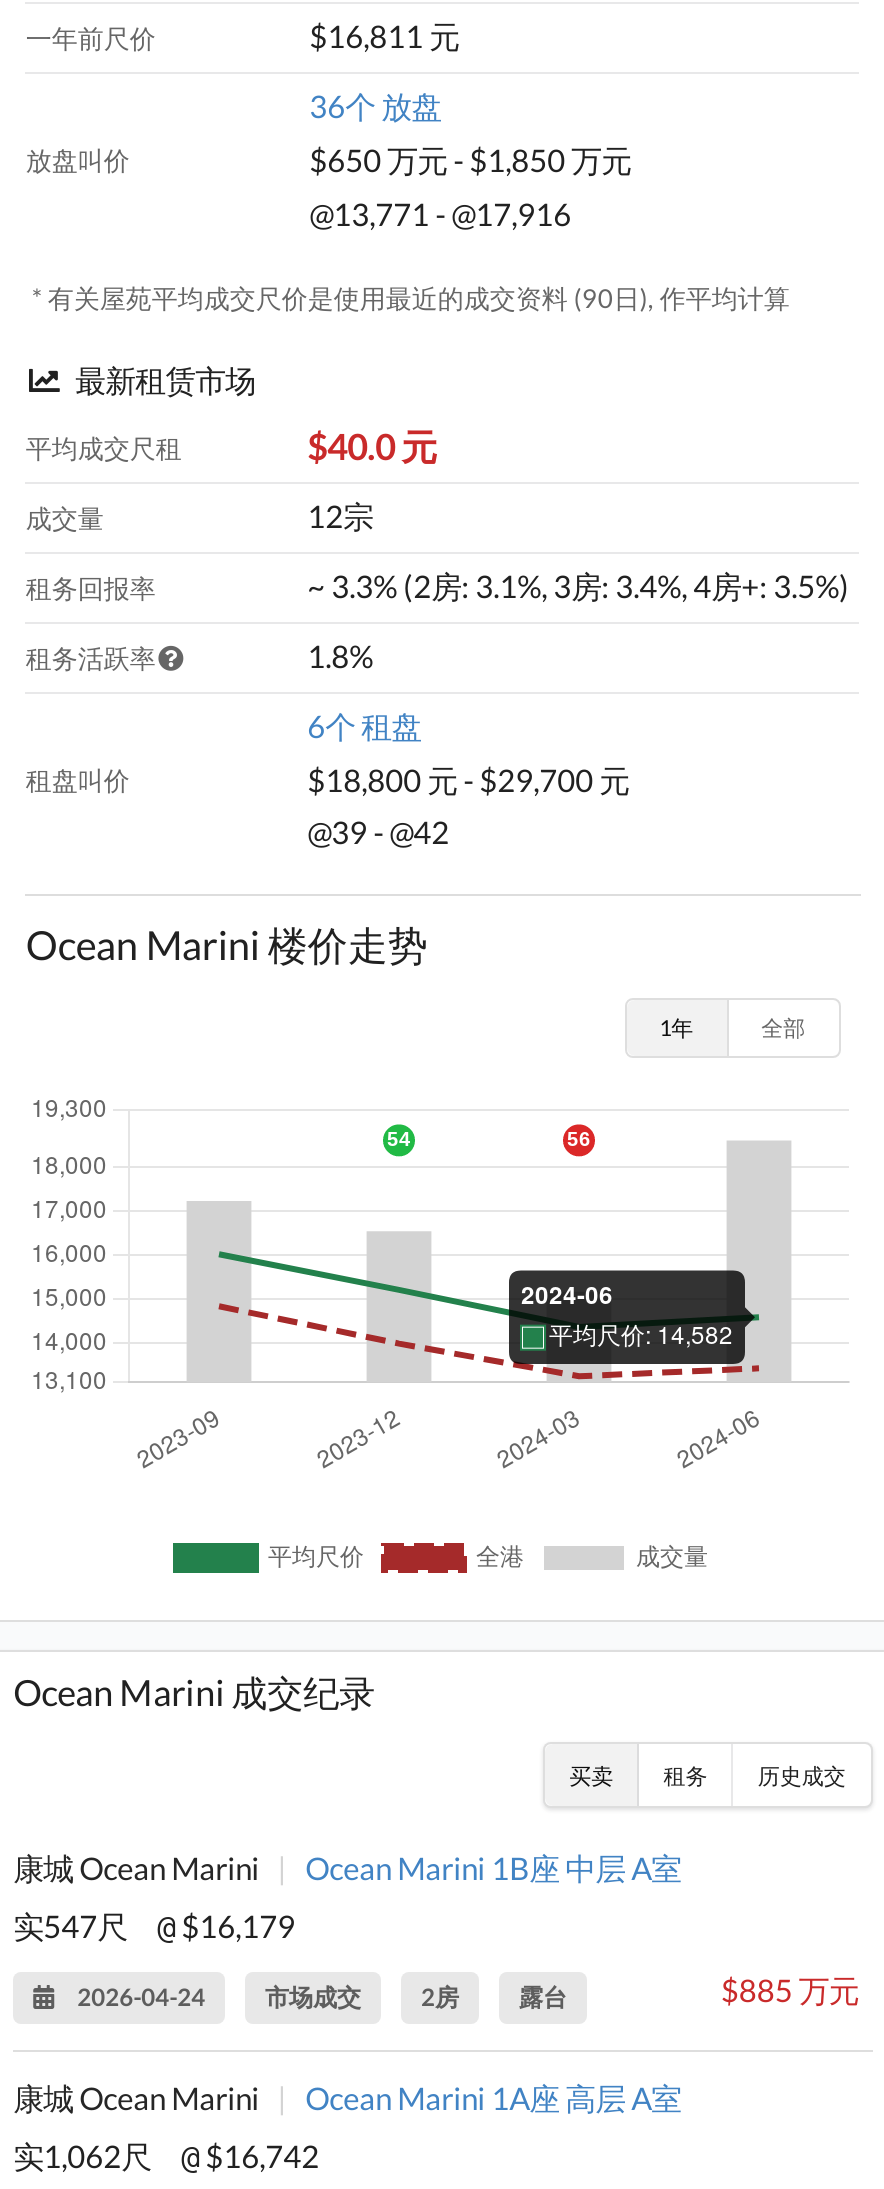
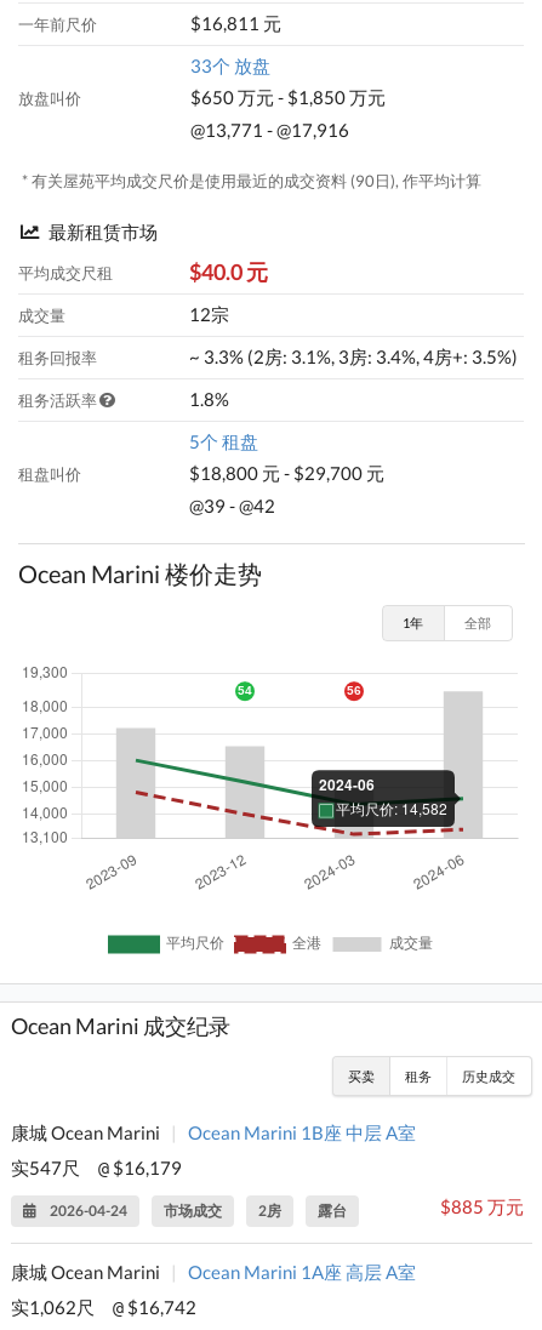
- 36个 放盘
+ 33个 放盘

- 6个 租盘
+ 5个 租盘
